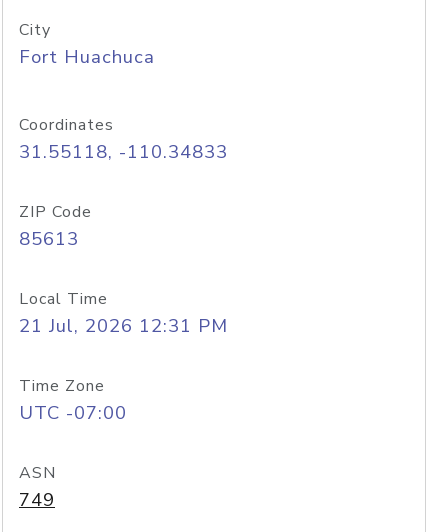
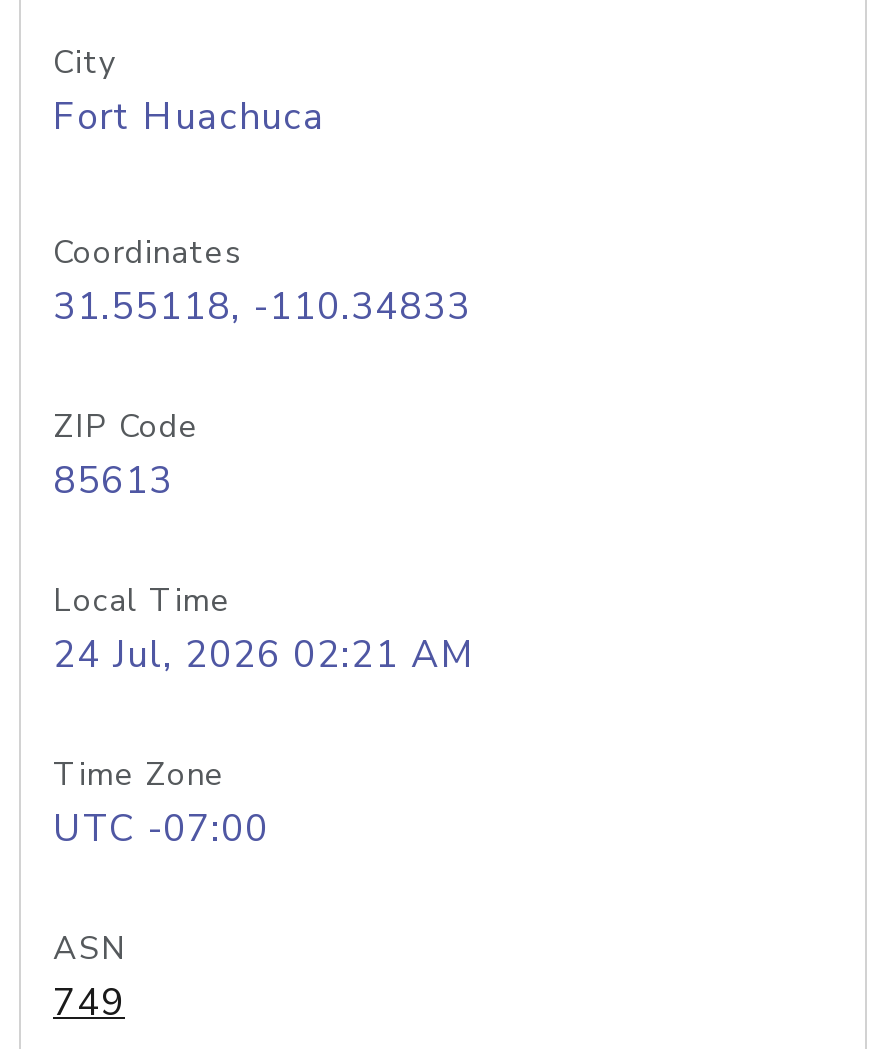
- 21 Jul, 2026 12:31 PM
+ 24 Jul, 2026 02:21 AM
